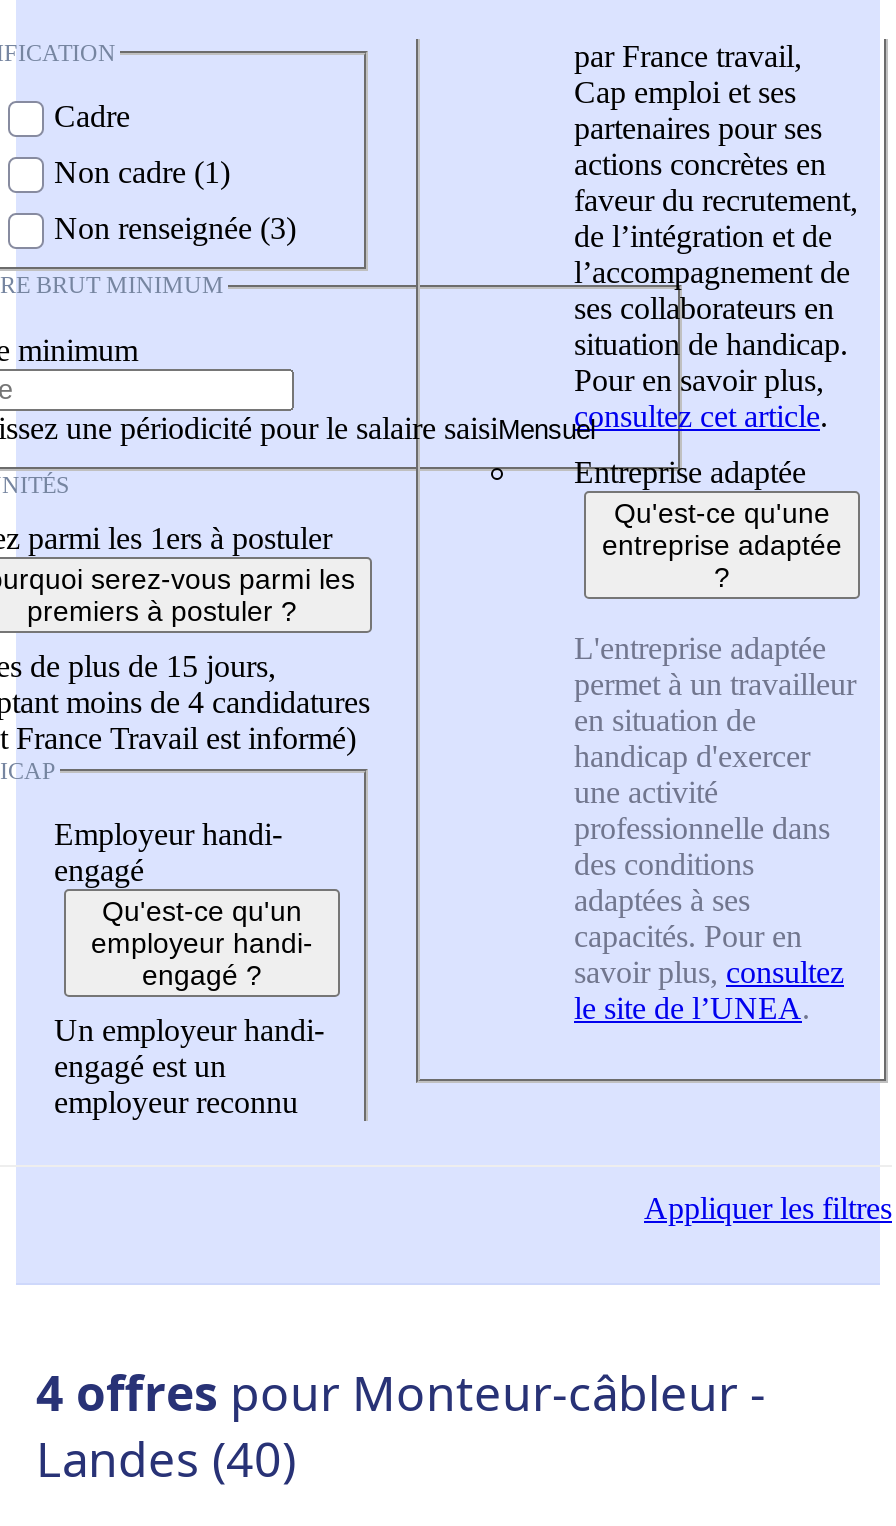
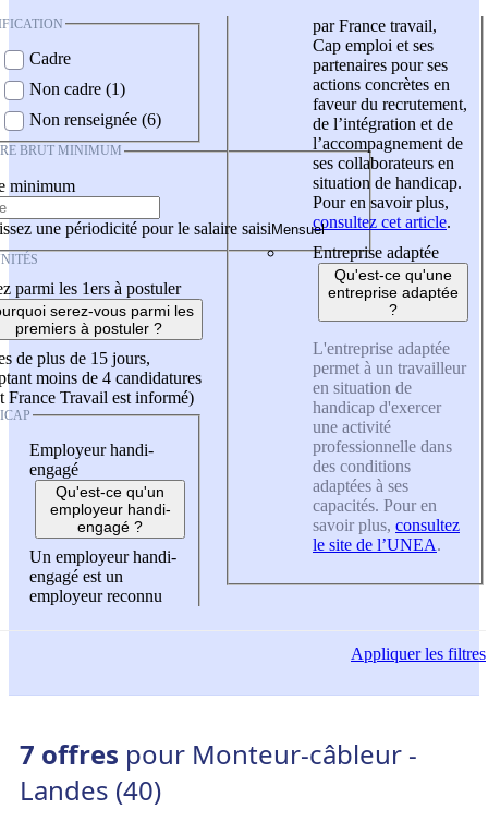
- Non renseignée (3)
+ Non renseignée (6)

- 4 offres pour Monteur-câbleur -
+ 7 offres pour Monteur-câbleur -
